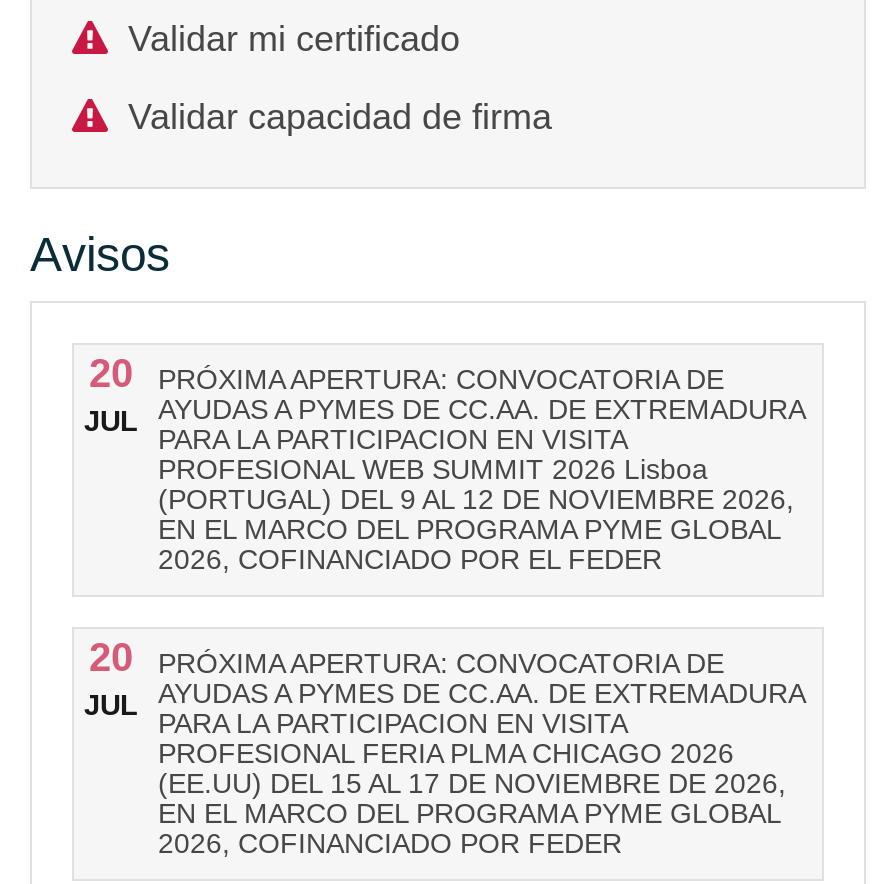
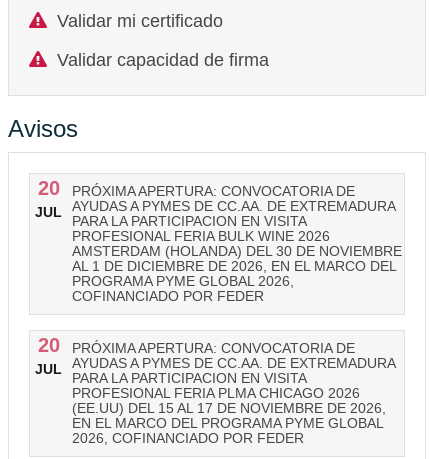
- PROFESIONAL WEB SUMMIT 2026 Lisboa
- (PORTUGAL) DEL 9 AL 12 DE NOVIEMBRE 2026,
- EN EL MARCO DEL PROGRAMA PYME GLOBAL
- 2026, COFINANCIADO POR EL FEDER
+ PROFESIONAL FERIA BULK WINE 2026
+ AMSTERDAM (HOLANDA) DEL 30 DE NOVIEMBRE
+ AL 1 DE DICIEMBRE DE 2026, EN EL MARCO DEL
+ PROGRAMA PYME GLOBAL 2026,
+ COFINANCIADO POR FEDER
